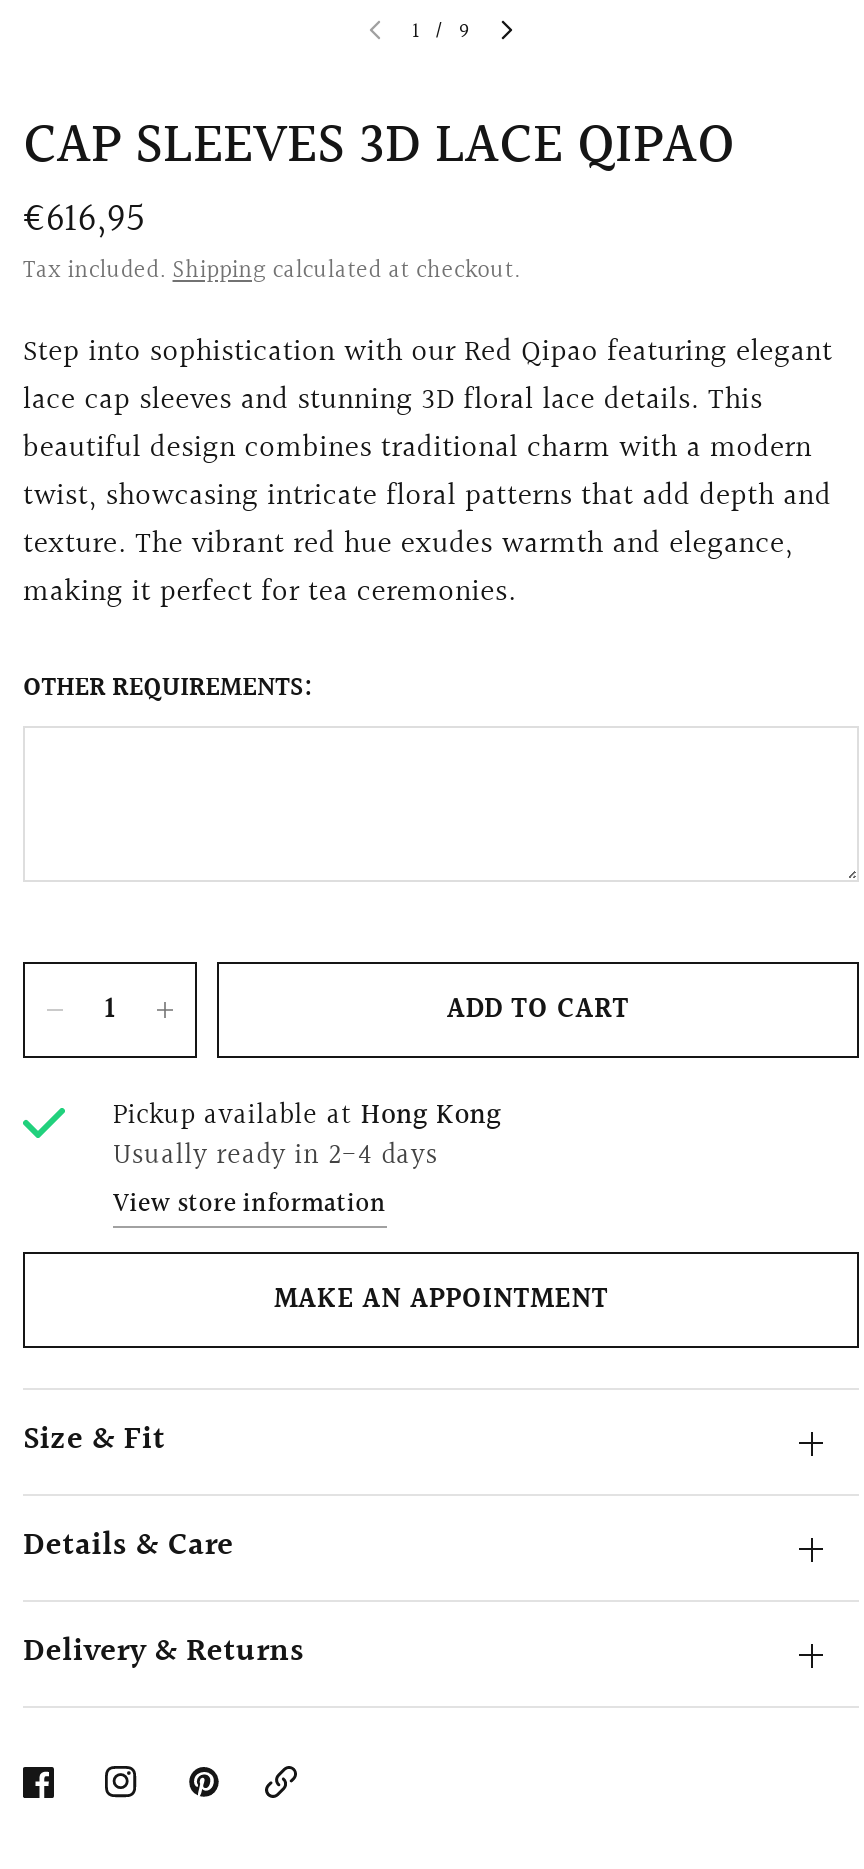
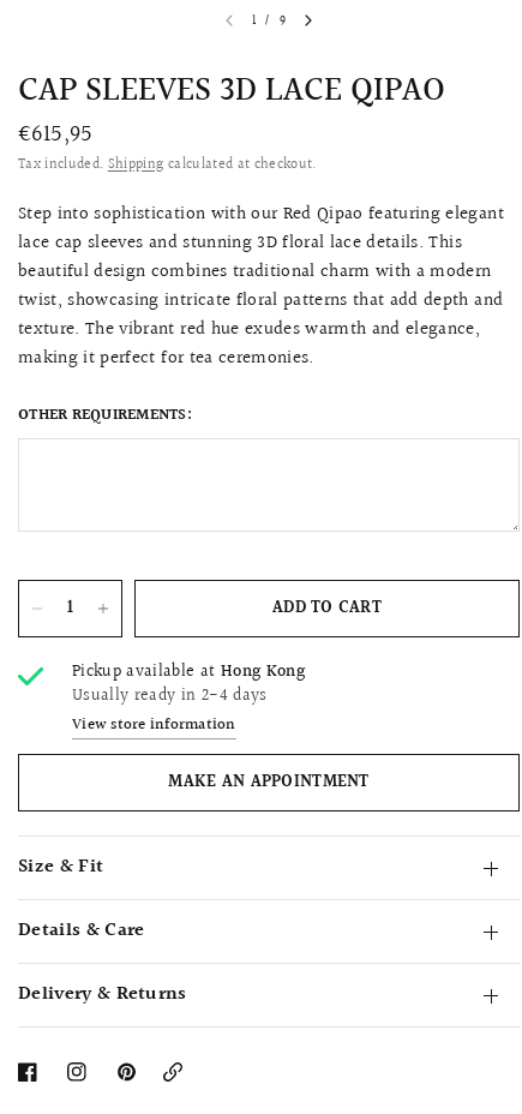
- €616,95
+ €615,95
